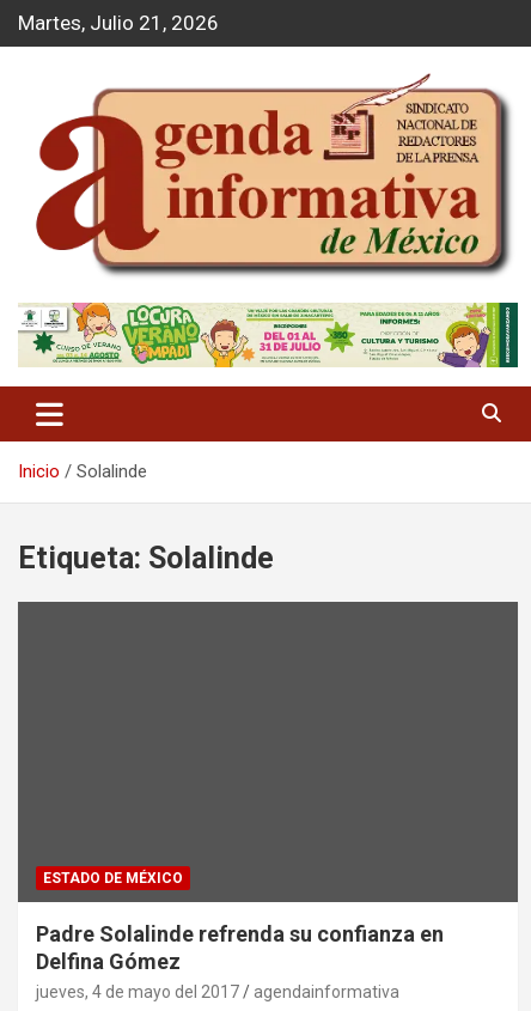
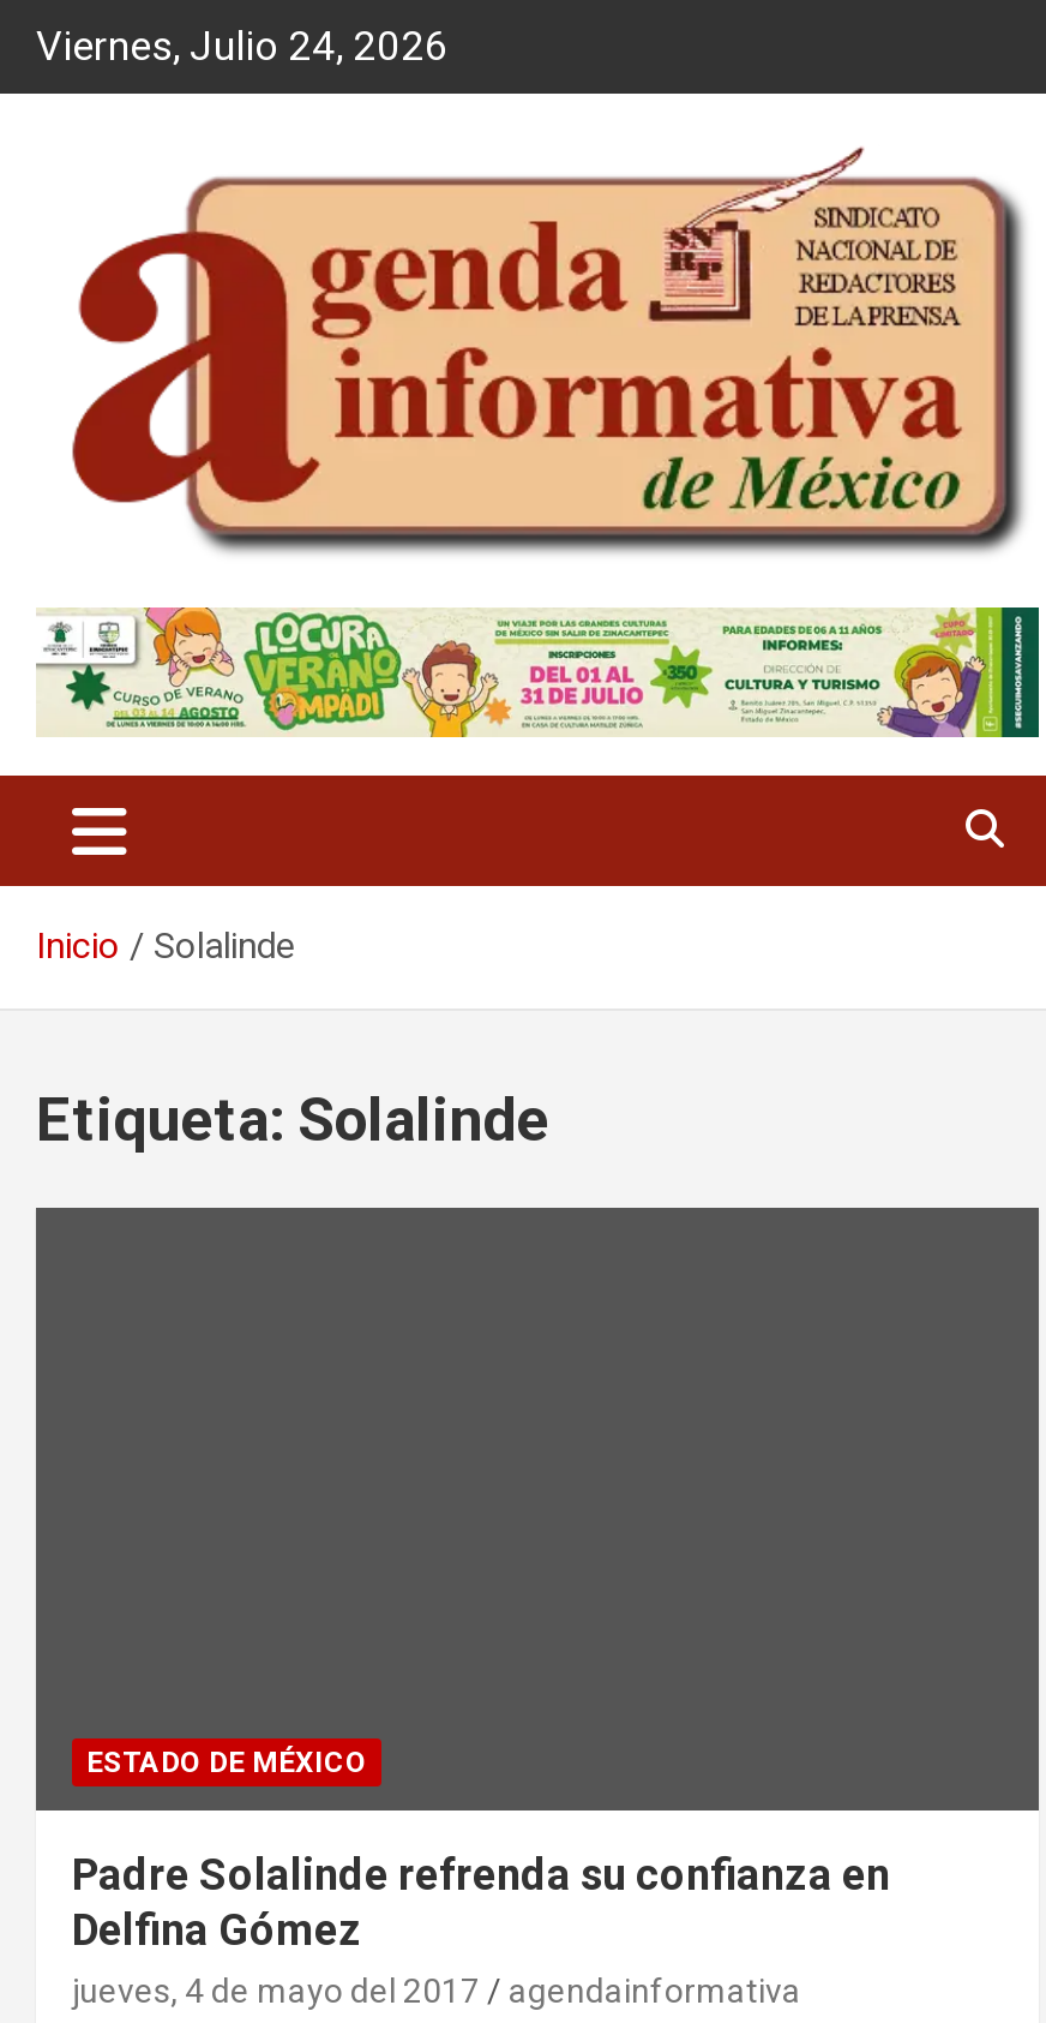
- Martes, Julio 21, 2026
+ Viernes, Julio 24, 2026
